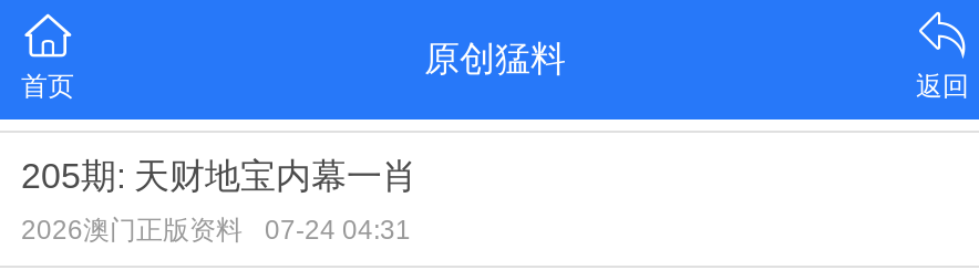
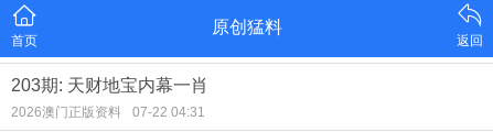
- 205期: 天财地宝内幕一肖
+ 203期: 天财地宝内幕一肖

- 2026澳门正版资料 07-24 04:31
+ 2026澳门正版资料 07-22 04:31
